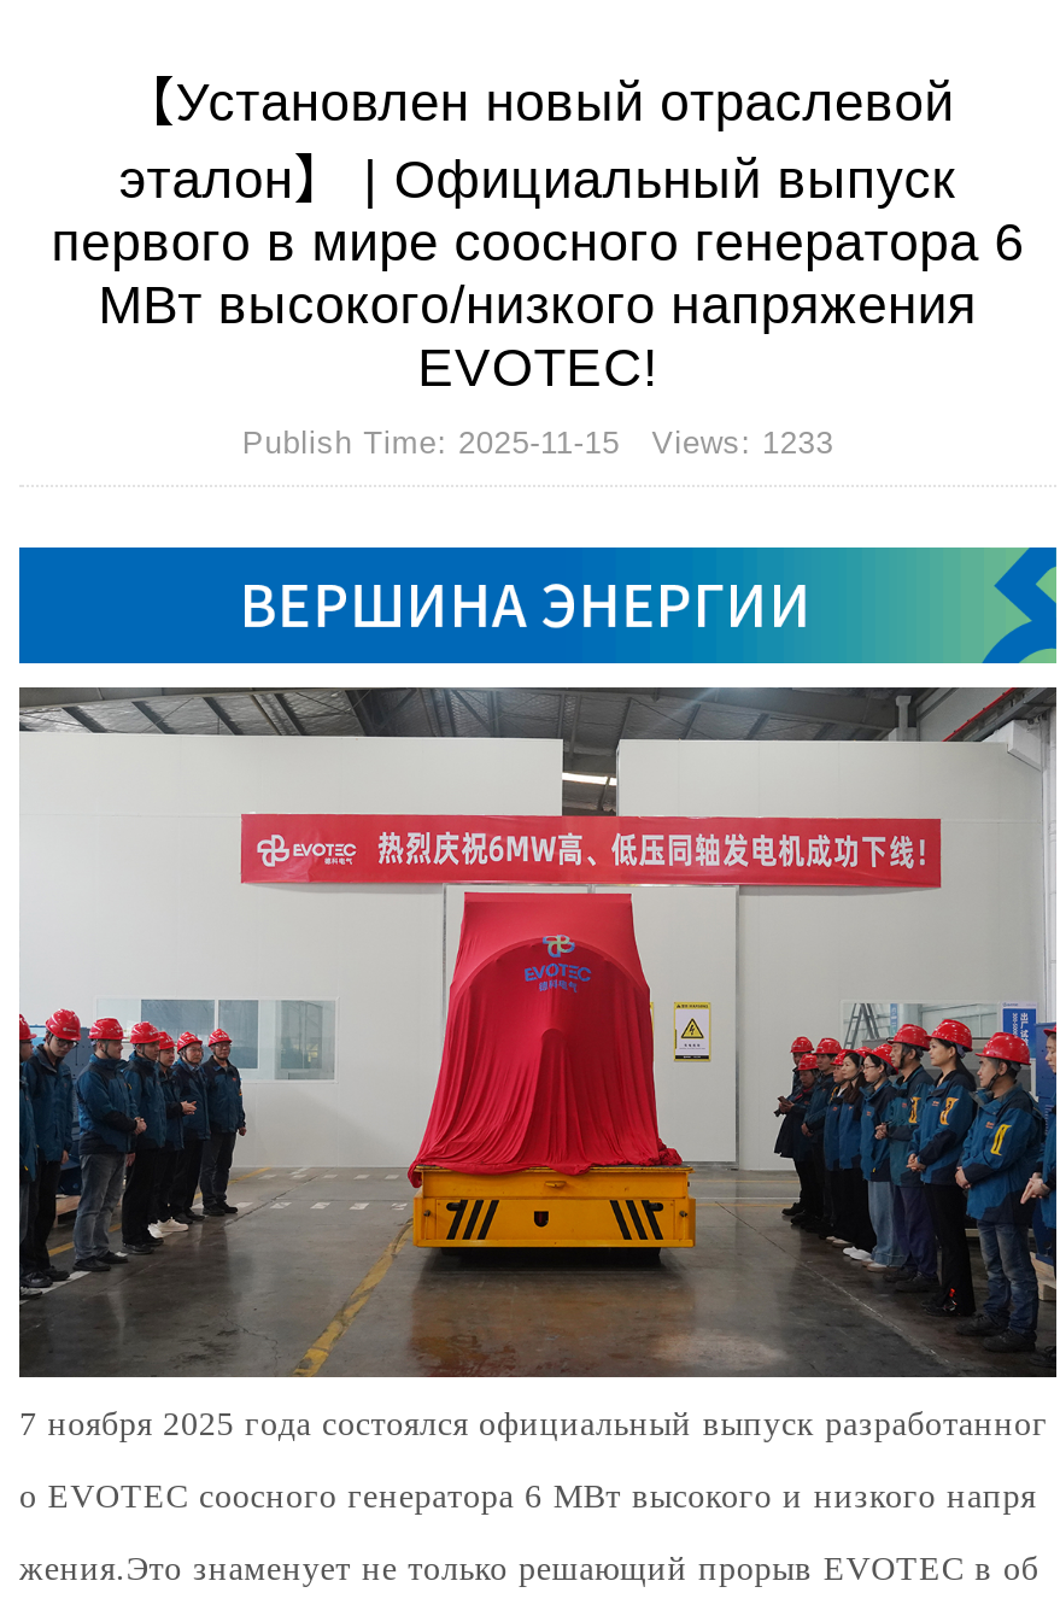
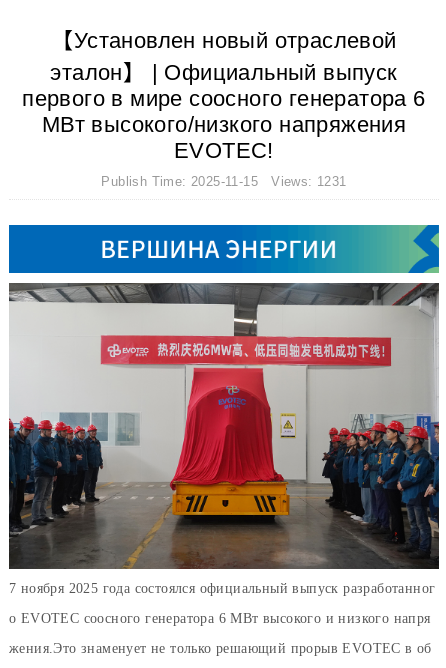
- Publish Time: 2025-11-15 Views: 1233
+ Publish Time: 2025-11-15 Views: 1231
